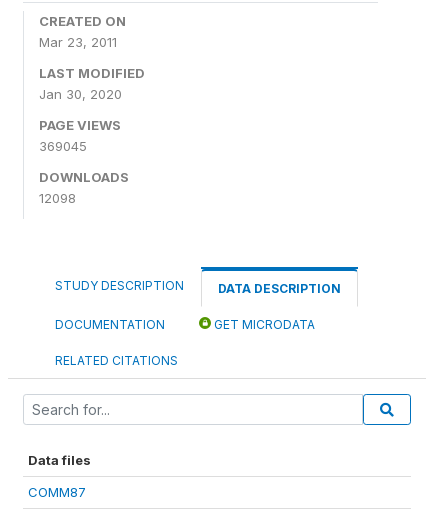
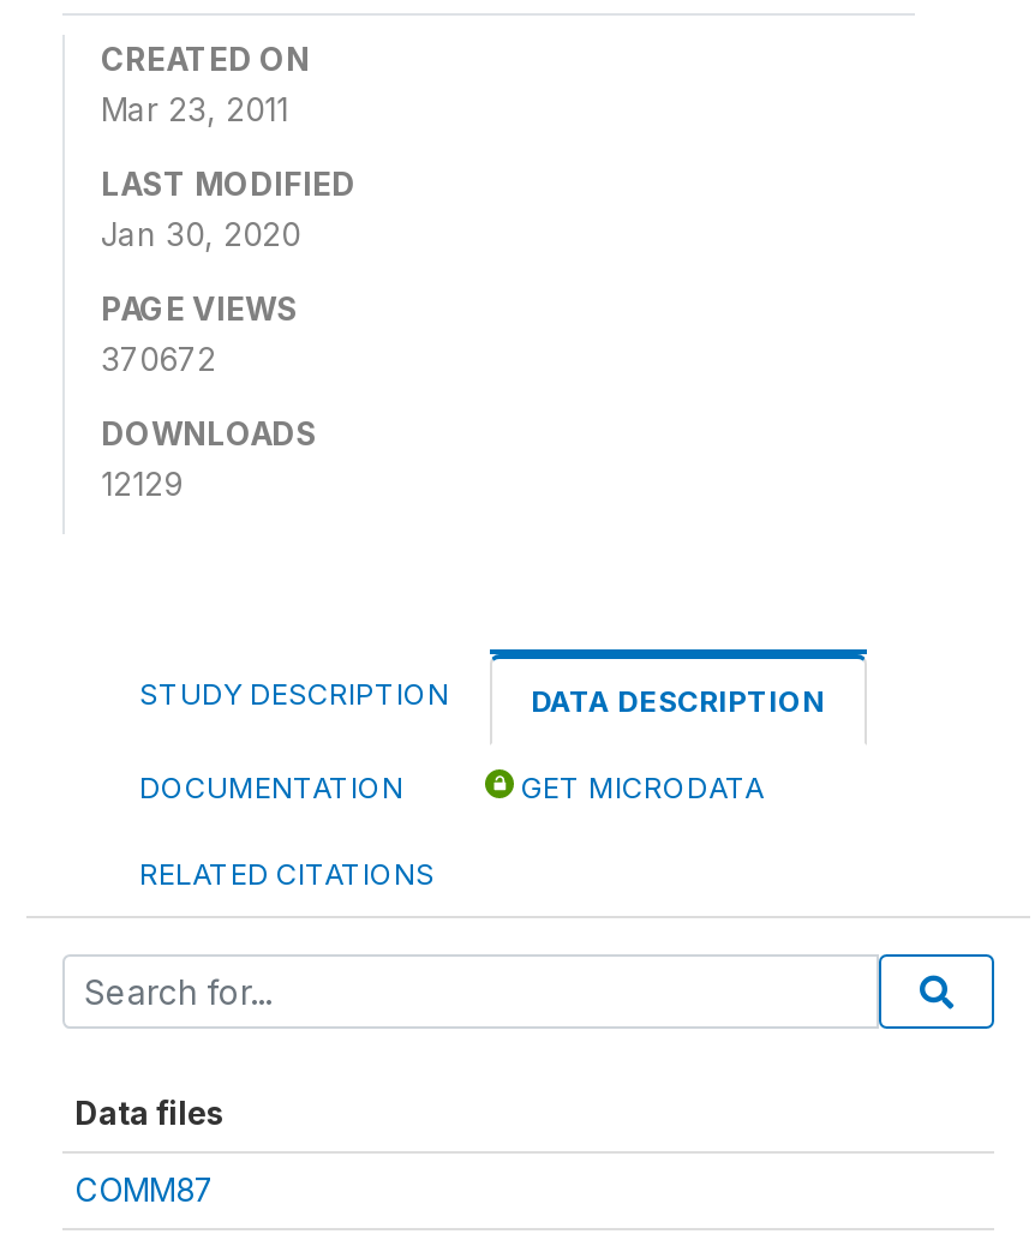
- 369045
+ 370672

- 12098
+ 12129
